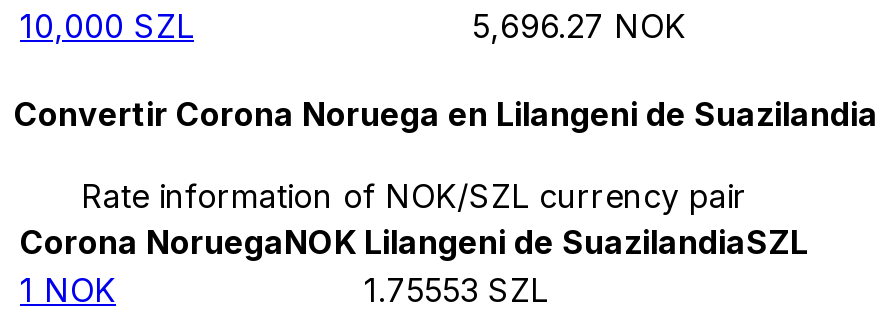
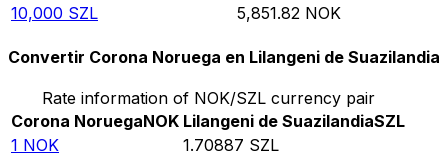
- 5,696.27 NOK
+ 5,851.82 NOK

- 1.75553 SZL
+ 1.70887 SZL
